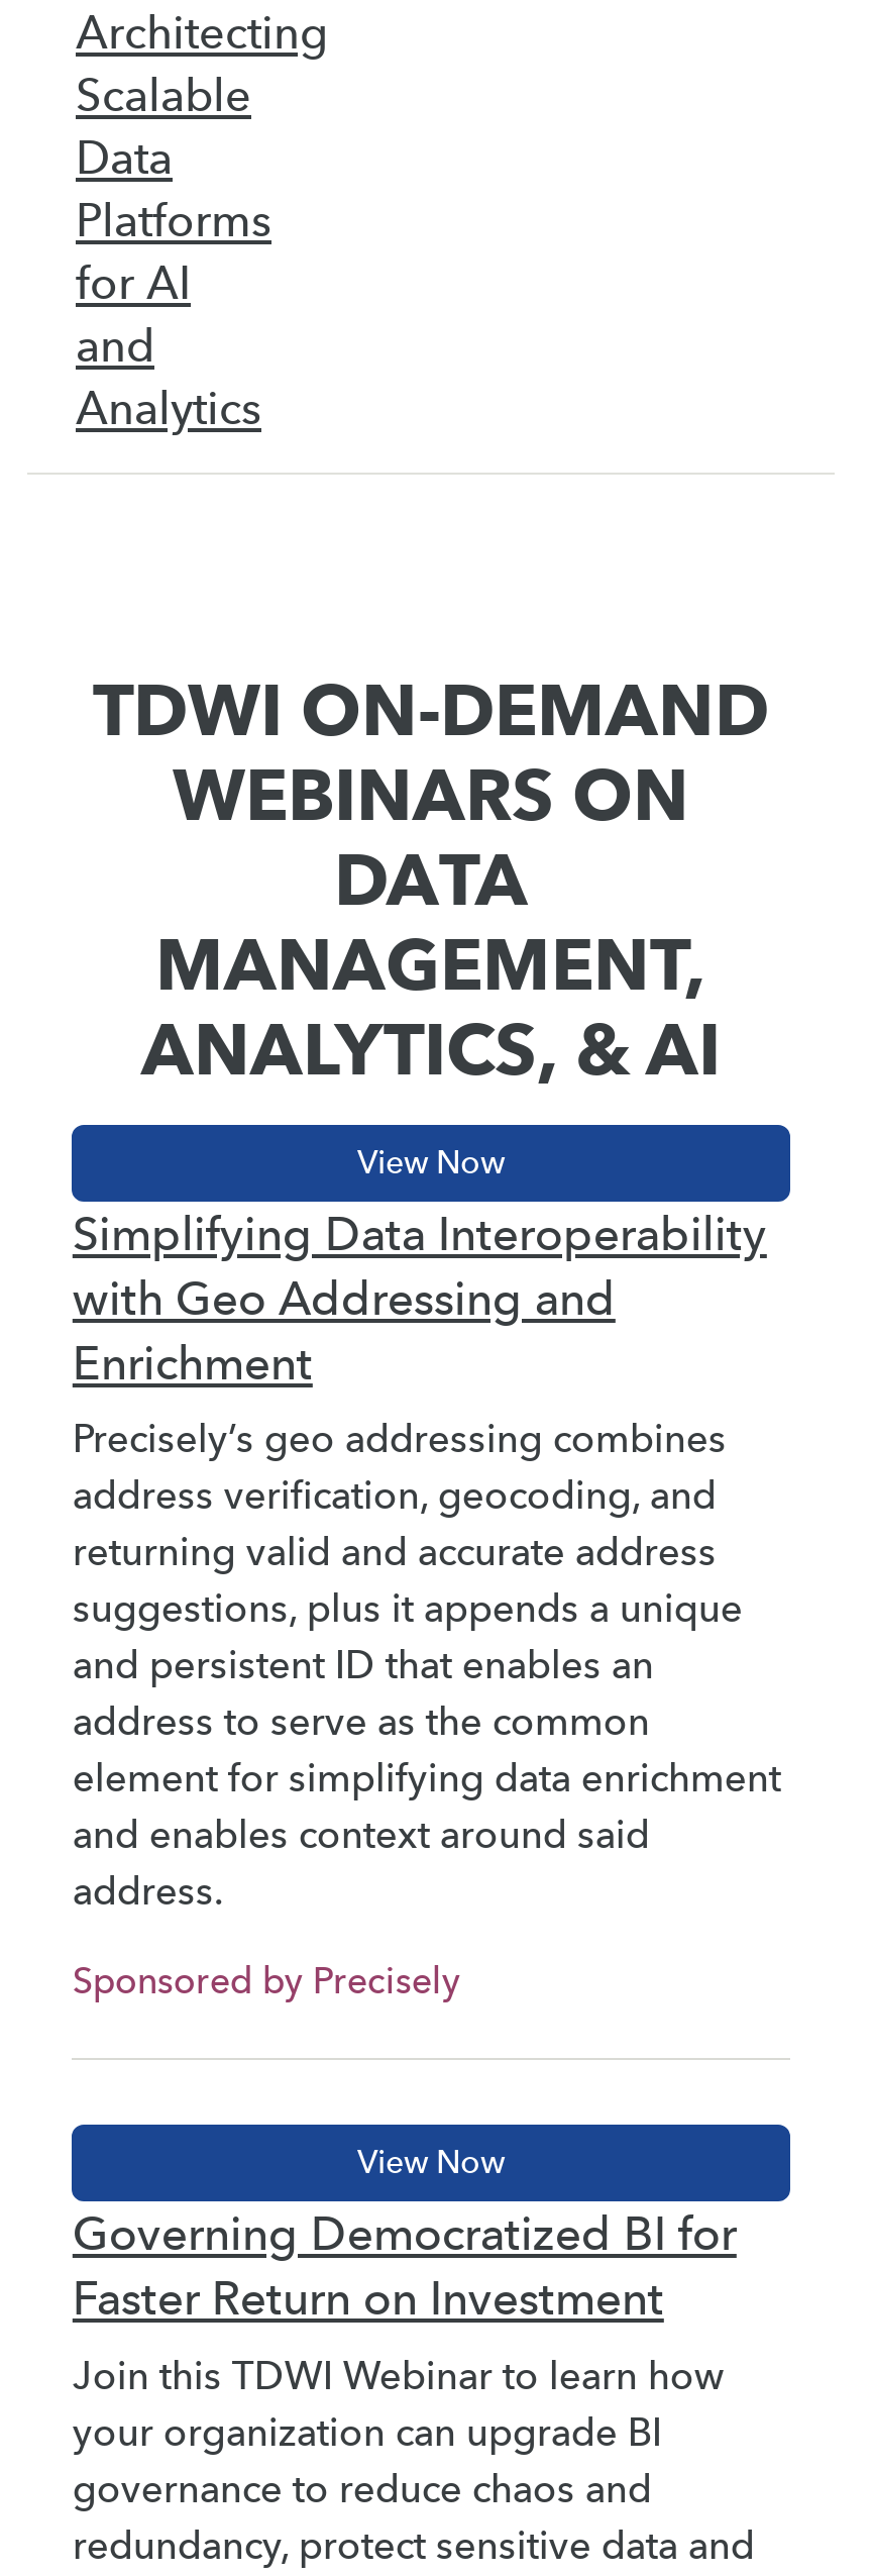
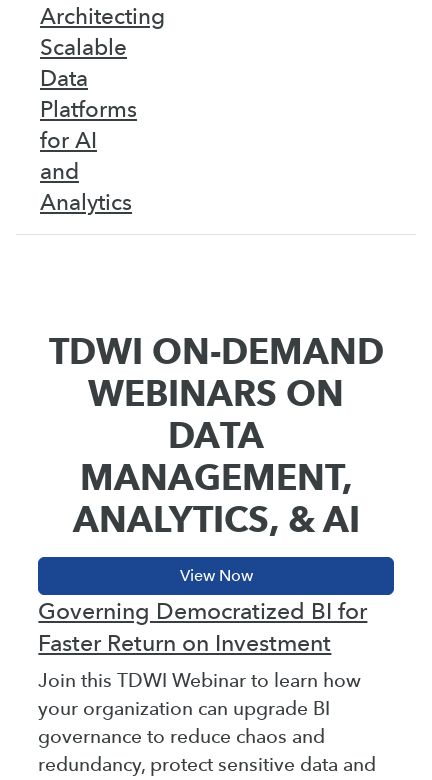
- Simplifying Data Interoperability
- with Geo Addressing and
- Enrichment
- Precisely’s geo addressing combines
- address verification, geocoding, and
- returning valid and accurate address
- suggestions, plus it appends a unique
- and persistent ID that enables an
- address to serve as the common
- element for simplifying data enrichment
- and enables context around said
- address.
- Sponsored by Precisely
